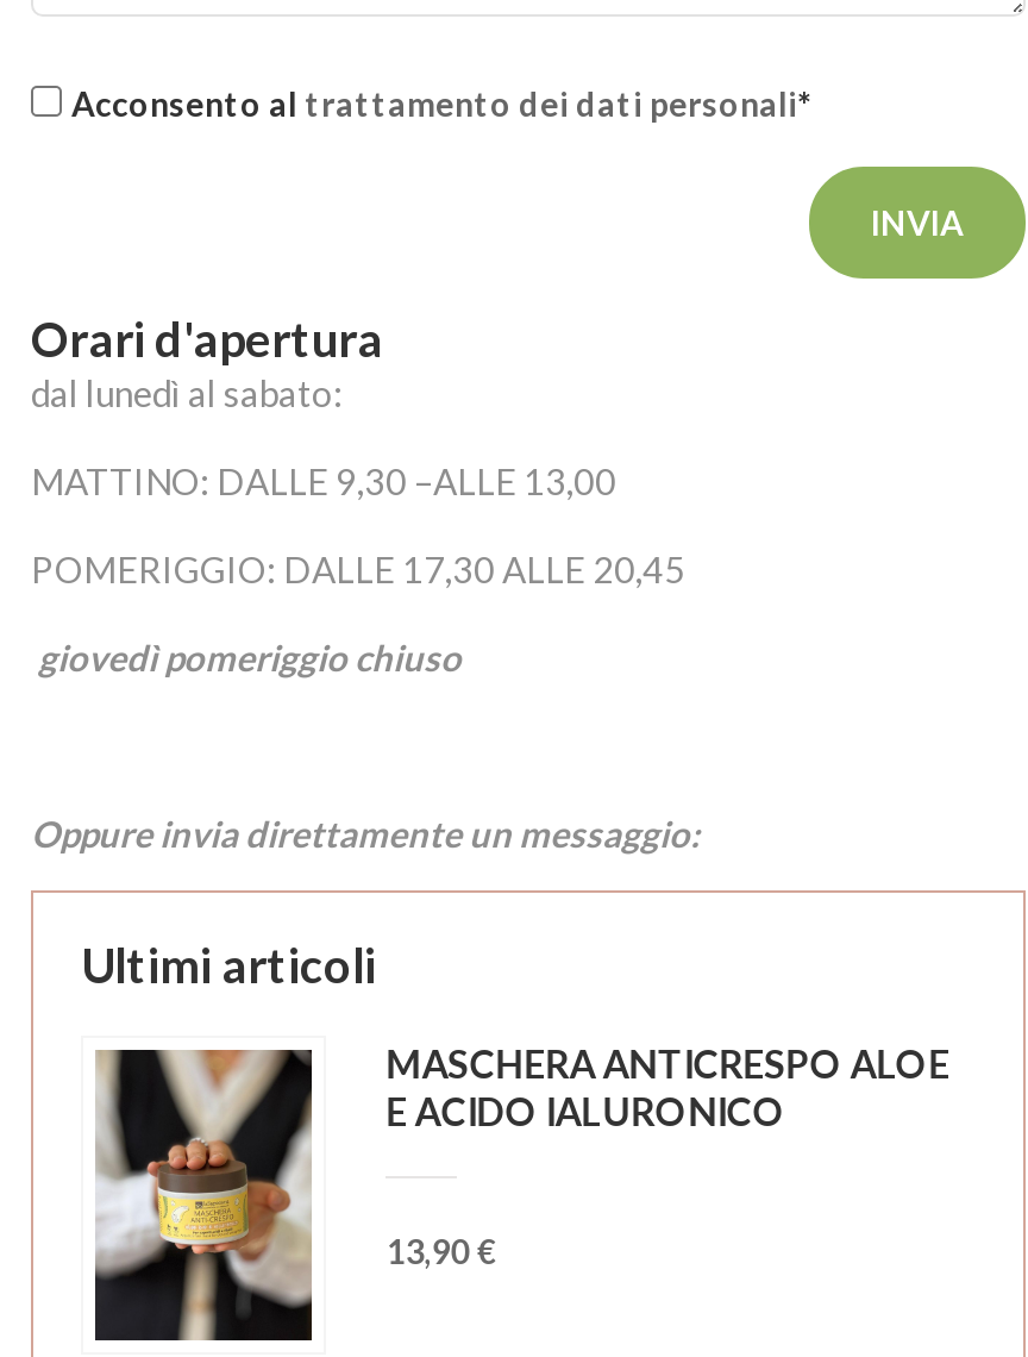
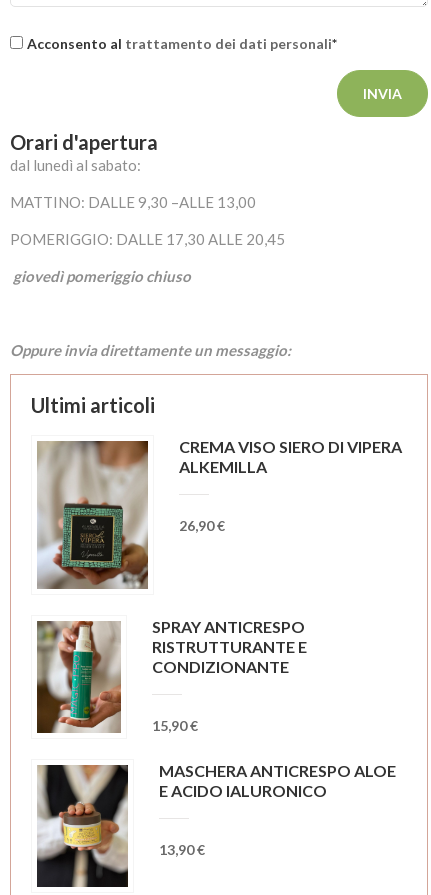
+ [image]
+ SPRAY ANTICRESPO
+ RISTRUTTURANTE E
+ CONDIZIONANTE
+ 15,90 €

+ [image]
+ CREMA VISO SIERO DI VIPERA
+ ALKEMILLA
+ 26,90 €
